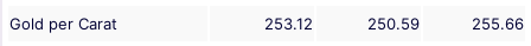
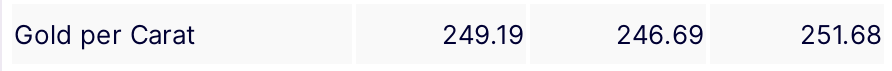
- 253.12
+ 249.19

- 250.59
+ 246.69

- 255.66
+ 251.68
